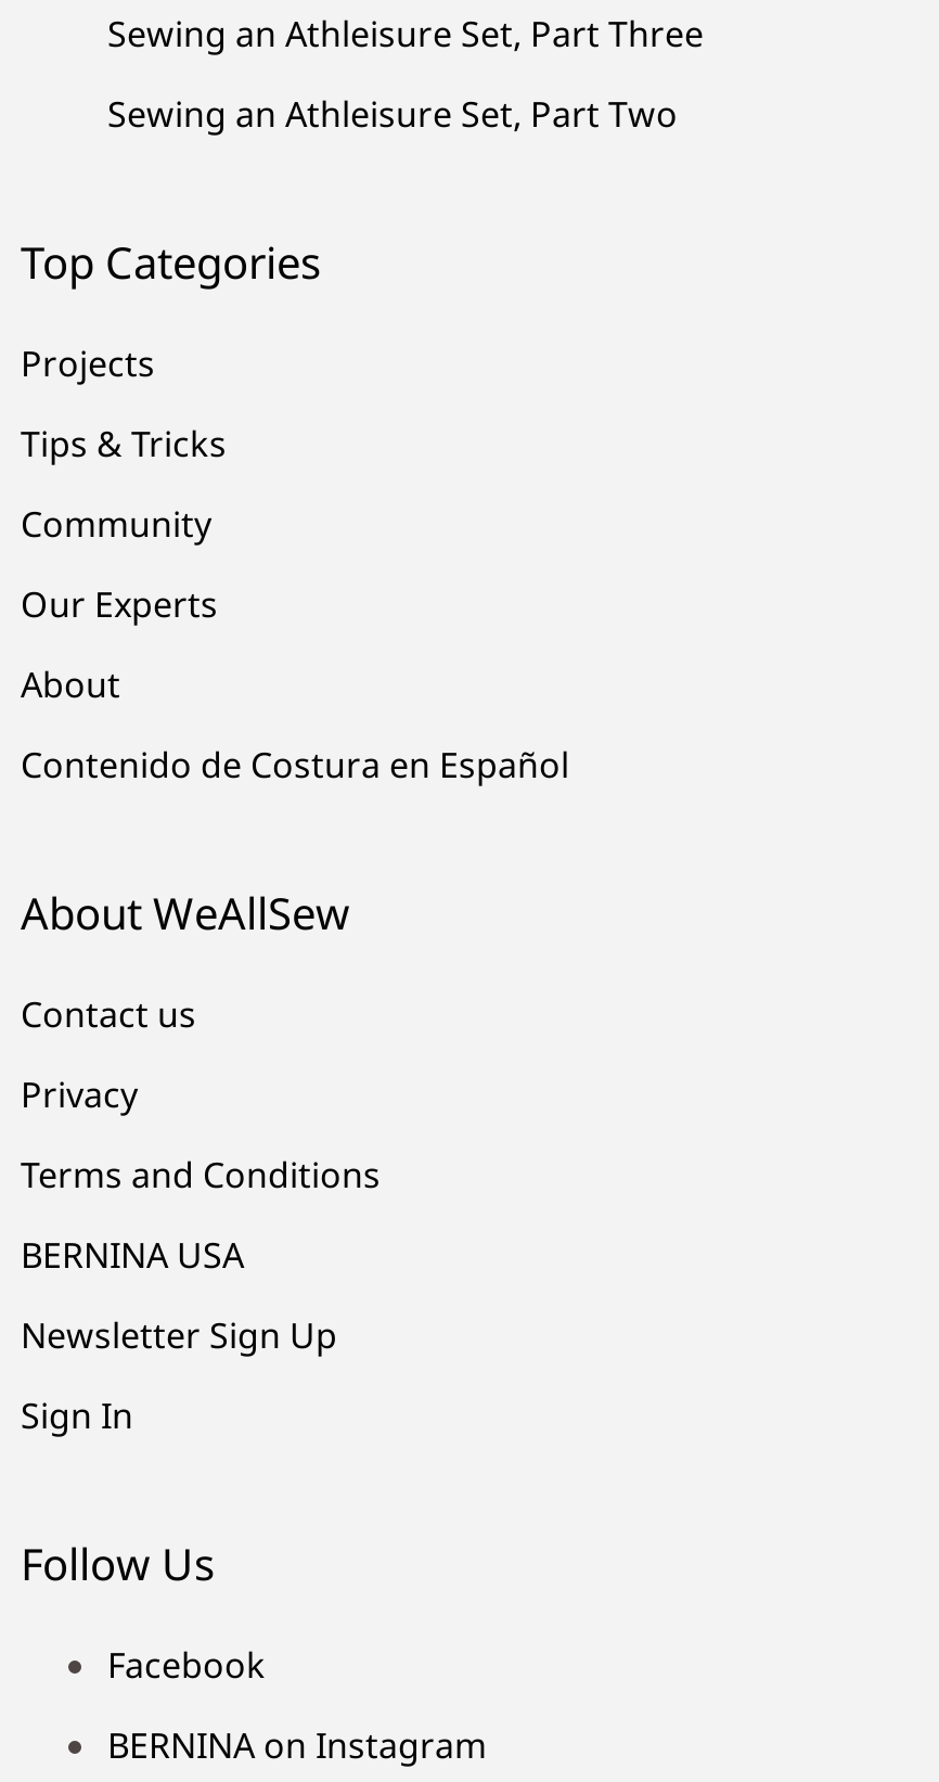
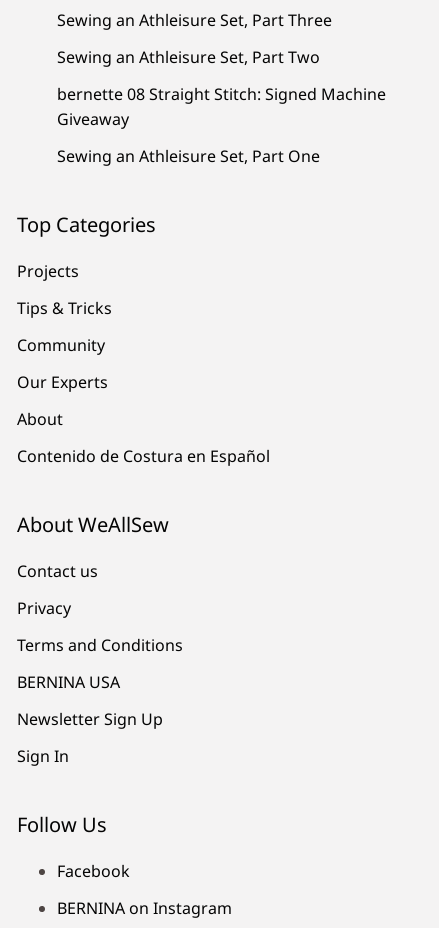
+ bernette 08 Straight Stitch: Signed Machine
+ Giveaway
+ Sewing an Athleisure Set, Part One
